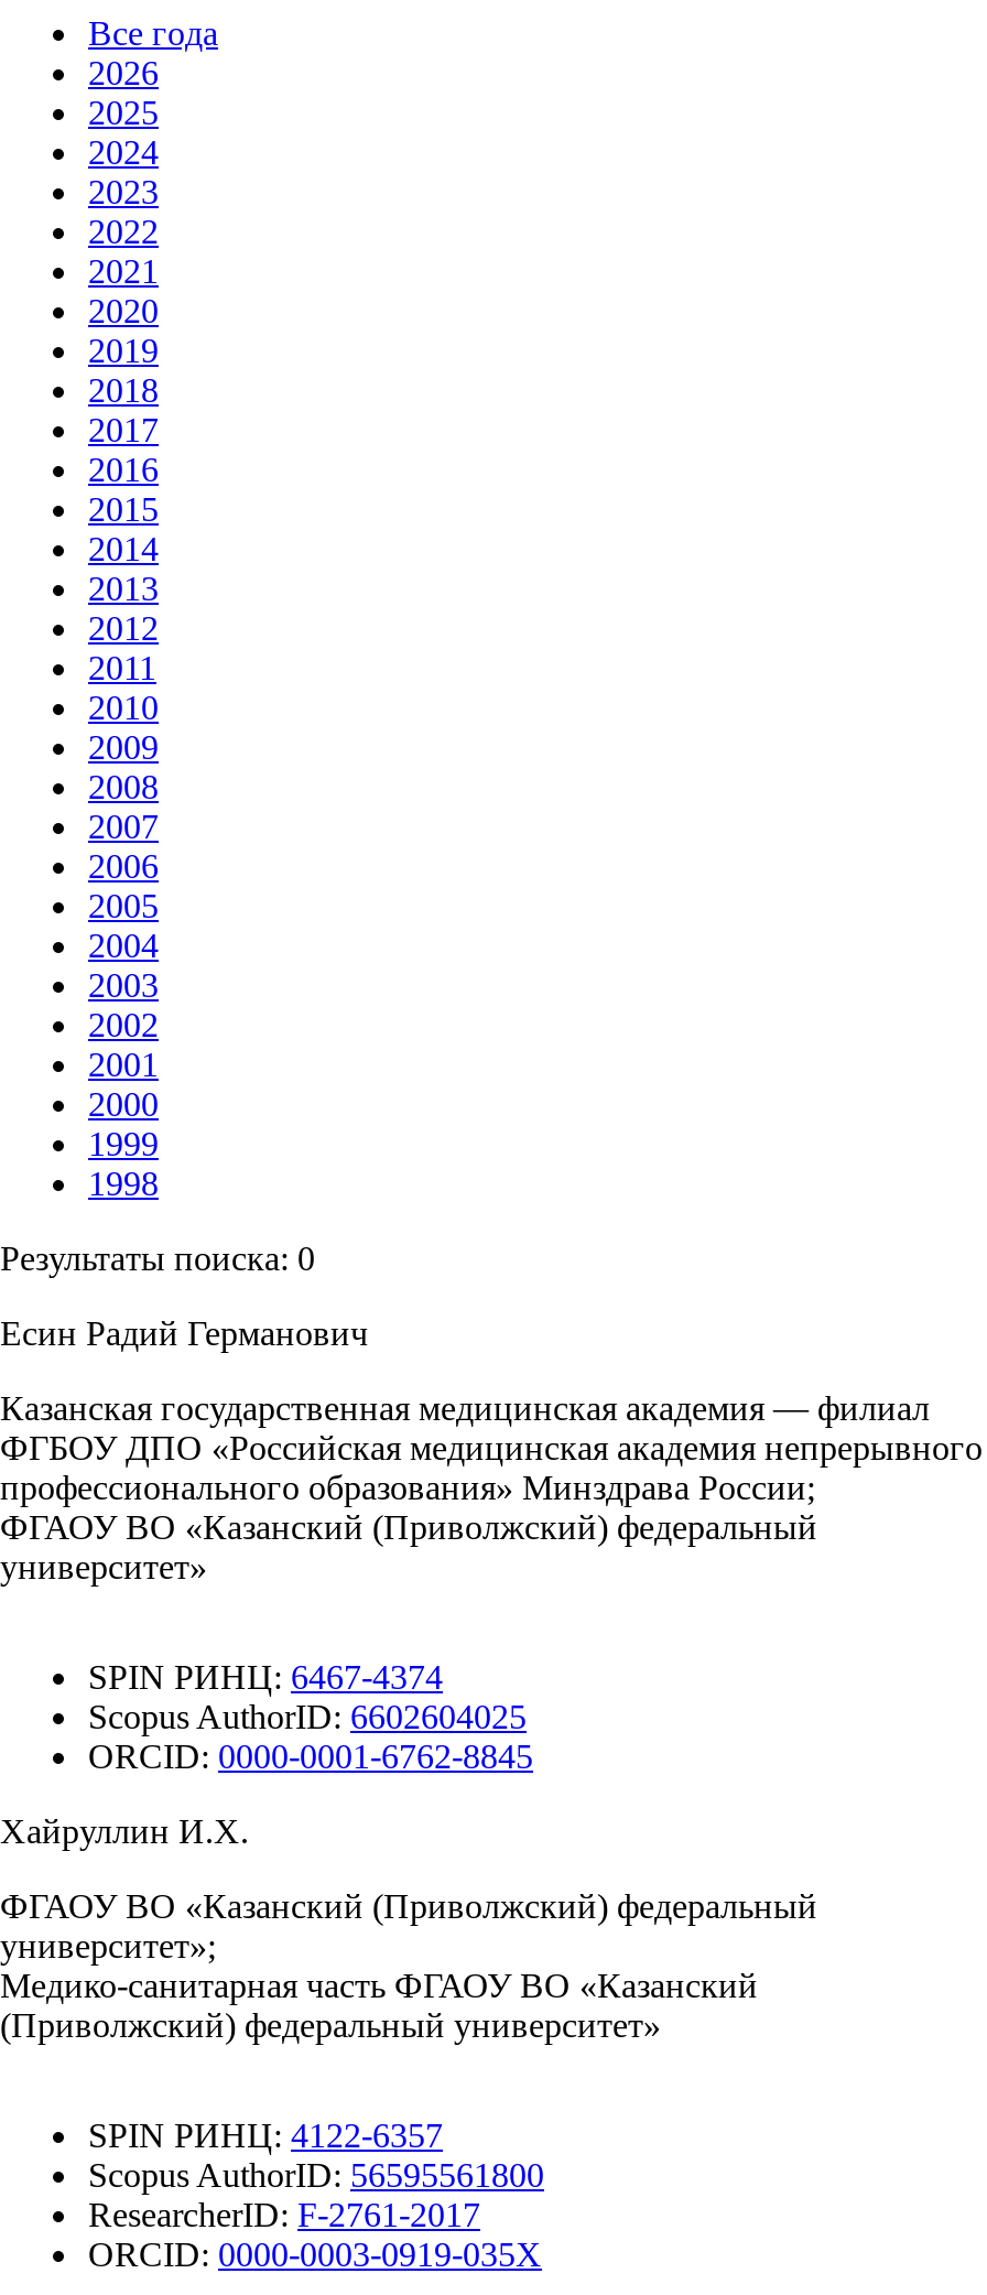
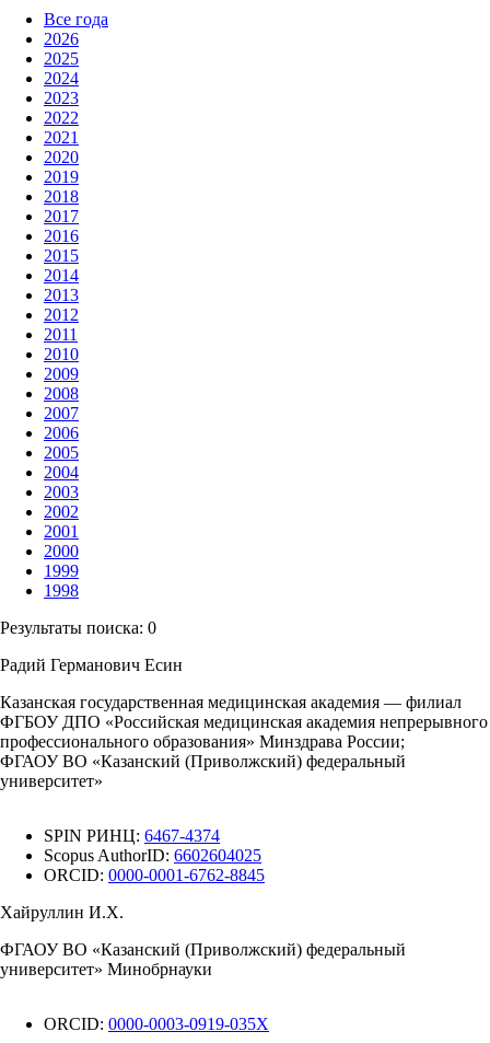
- Есин Радий Германович
+ Радий Германович Есин

- университет»;
- Медико-санитарная часть ФГАОУ ВО «Казанский
- (Приволжский) федеральный университет»
- SPIN РИНЦ: 4122-6357
- Scopus AuthorID: 56595561800
- ResearcherID: F-2761-2017
+ университет» Минобрнауки
